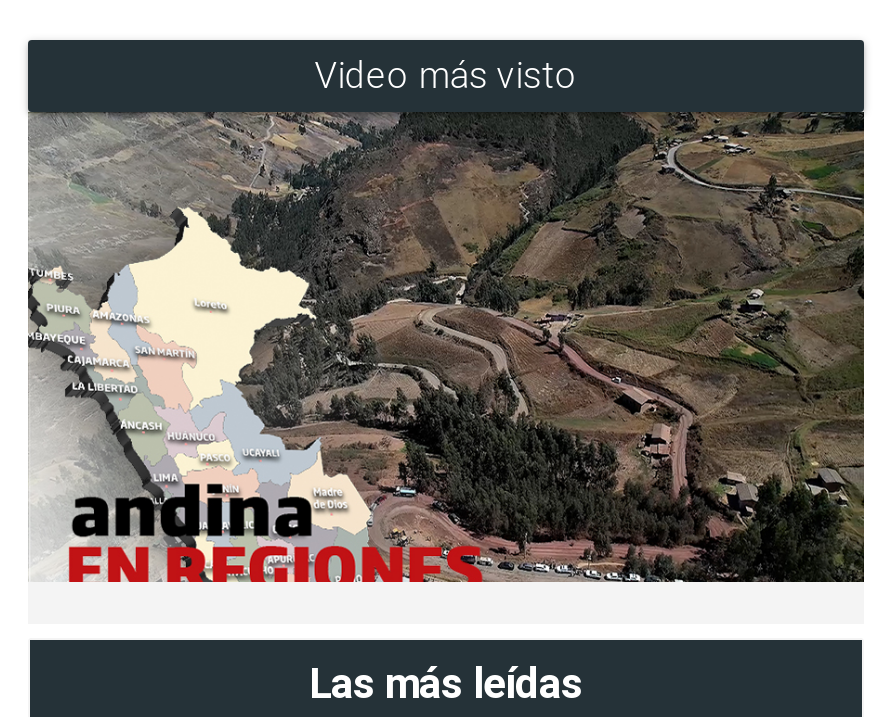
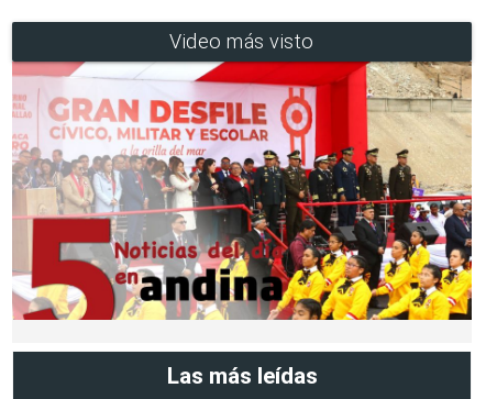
- [image]
+ [image]
